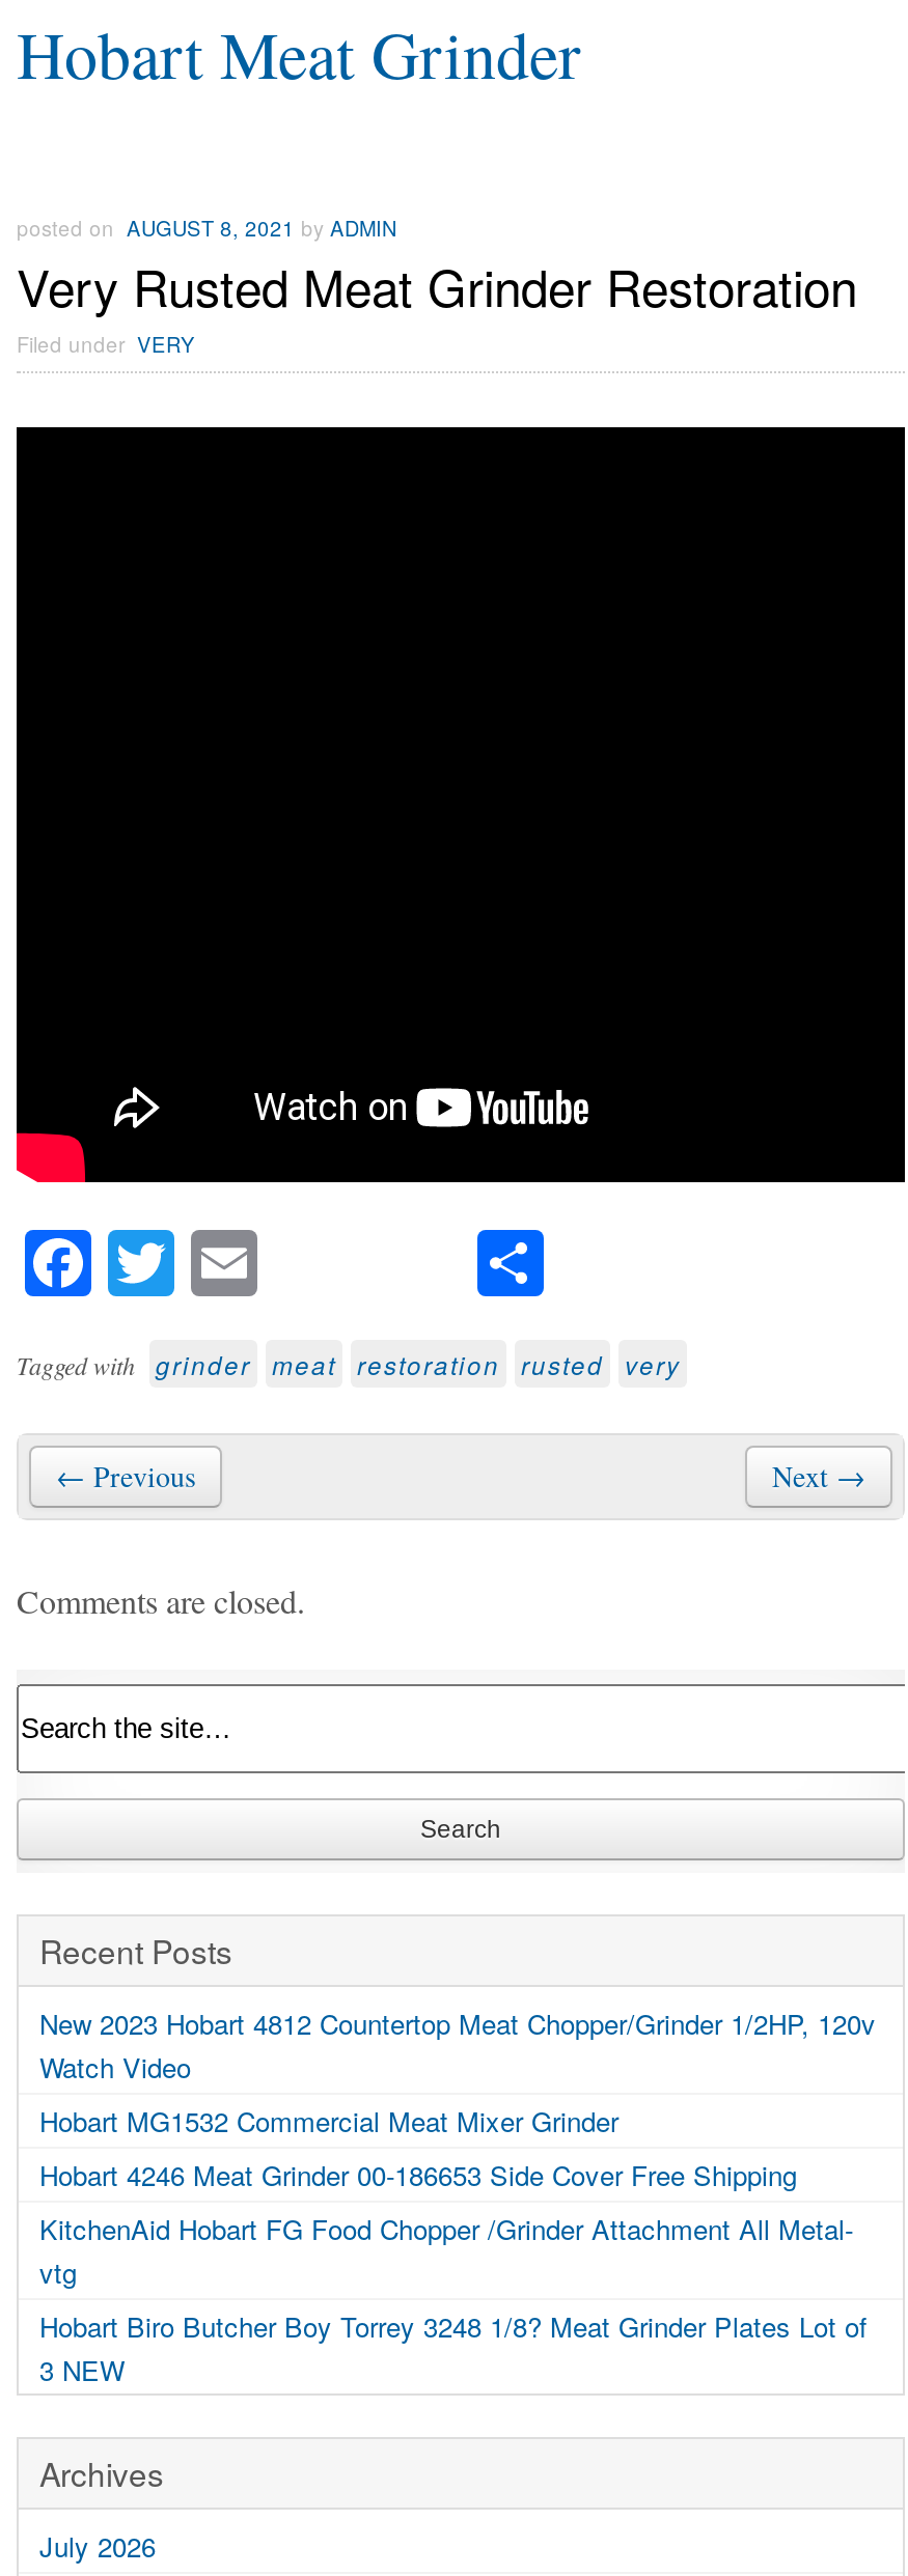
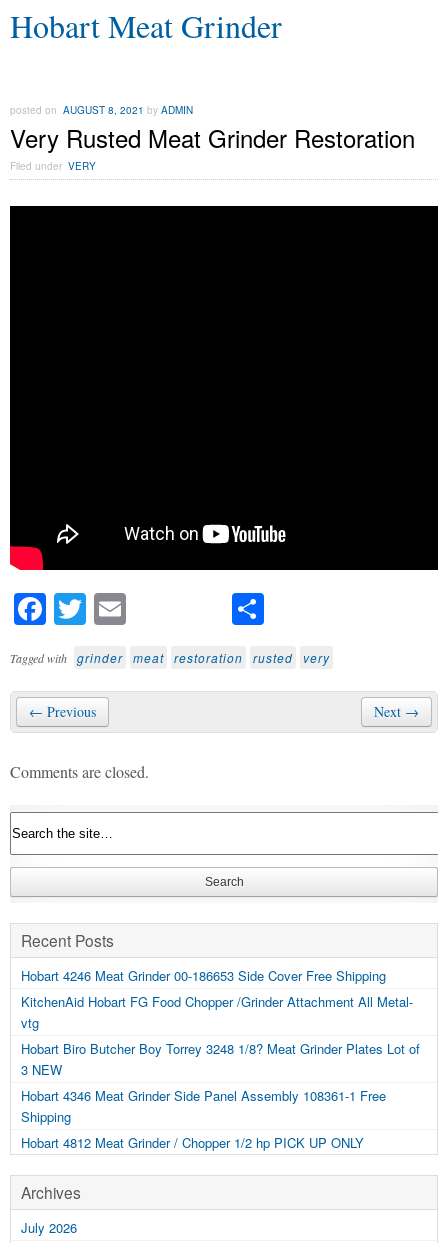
- New 2023 Hobart 4812 Countertop Meat Chopper/Grinder 1/2HP, 120v
- Watch Video
- Hobart MG1532 Commercial Meat Mixer Grinder

moved up: Hobart 4246 Meat Grinder 00-186653 Side Cover Free Shipping | KitchenAid Hobart FG Food Chopper /Grinder Attachment All Metal- | vtg | Hobart Biro Butcher Boy Torrey 3248 1/8? Meat Grinder Plates Lot of | 3 NEW

+ Hobart 4346 Meat Grinder Side Panel Assembly 108361-1 Free
+ Shipping
+ Hobart 4812 Meat Grinder / Chopper 1/2 hp PICK UP ONLY
